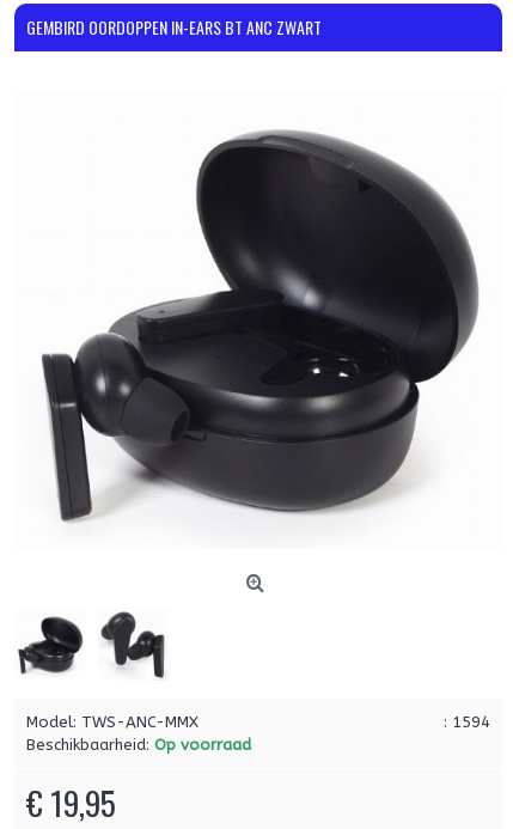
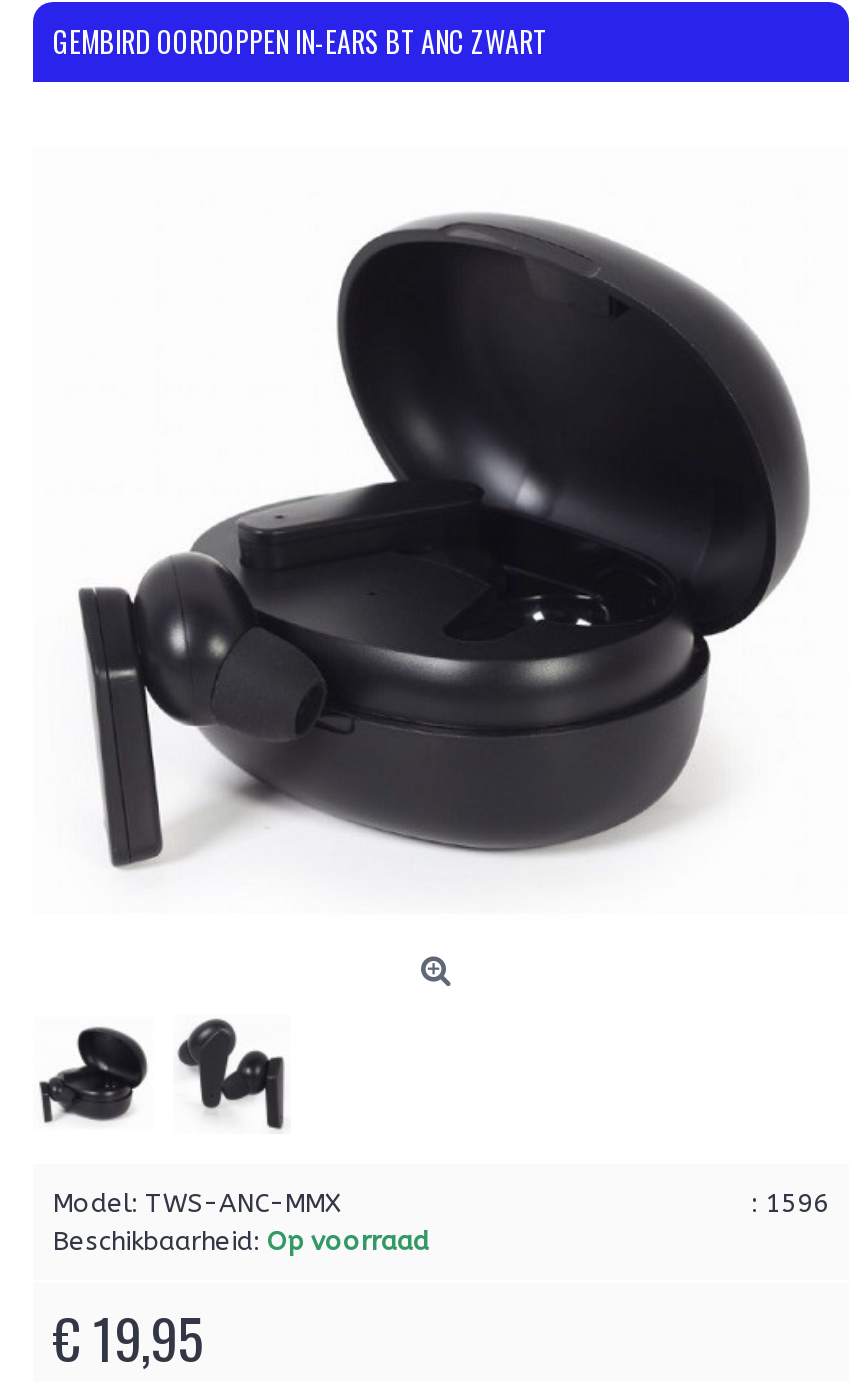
- : 1594
+ : 1596
